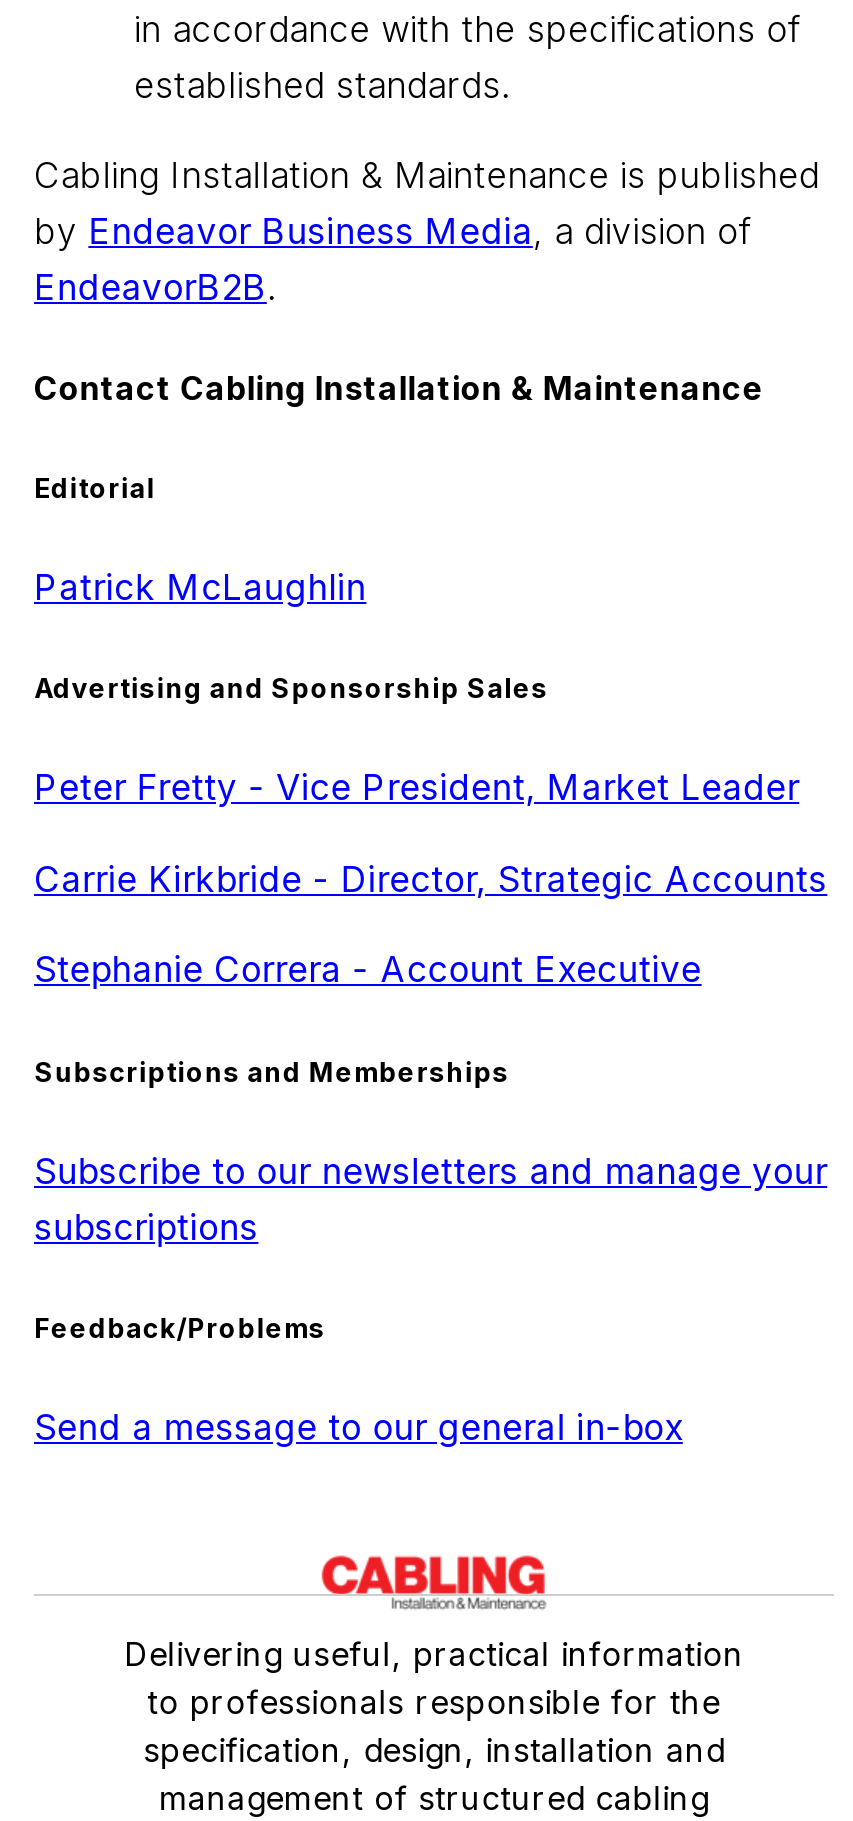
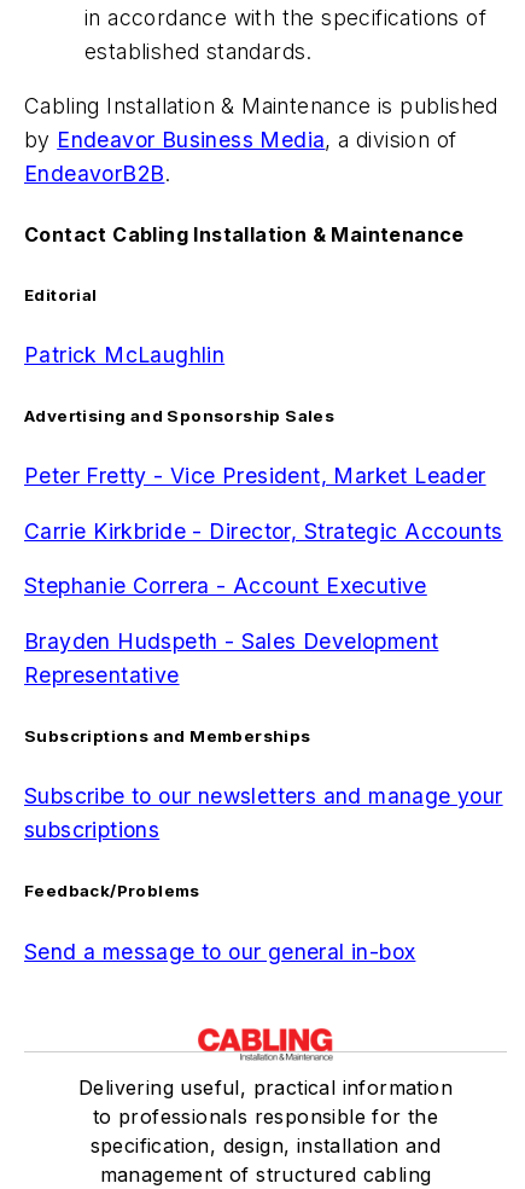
+ Brayden Hudspeth - Sales Development
+ Representative
